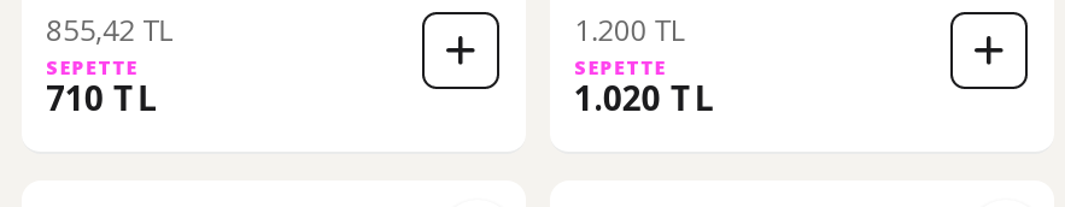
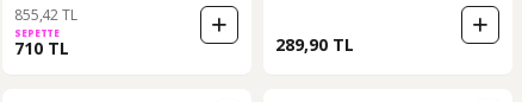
- 1.200 TL
- SEPETTE
- 1.020 TL
+ 289,90 TL
